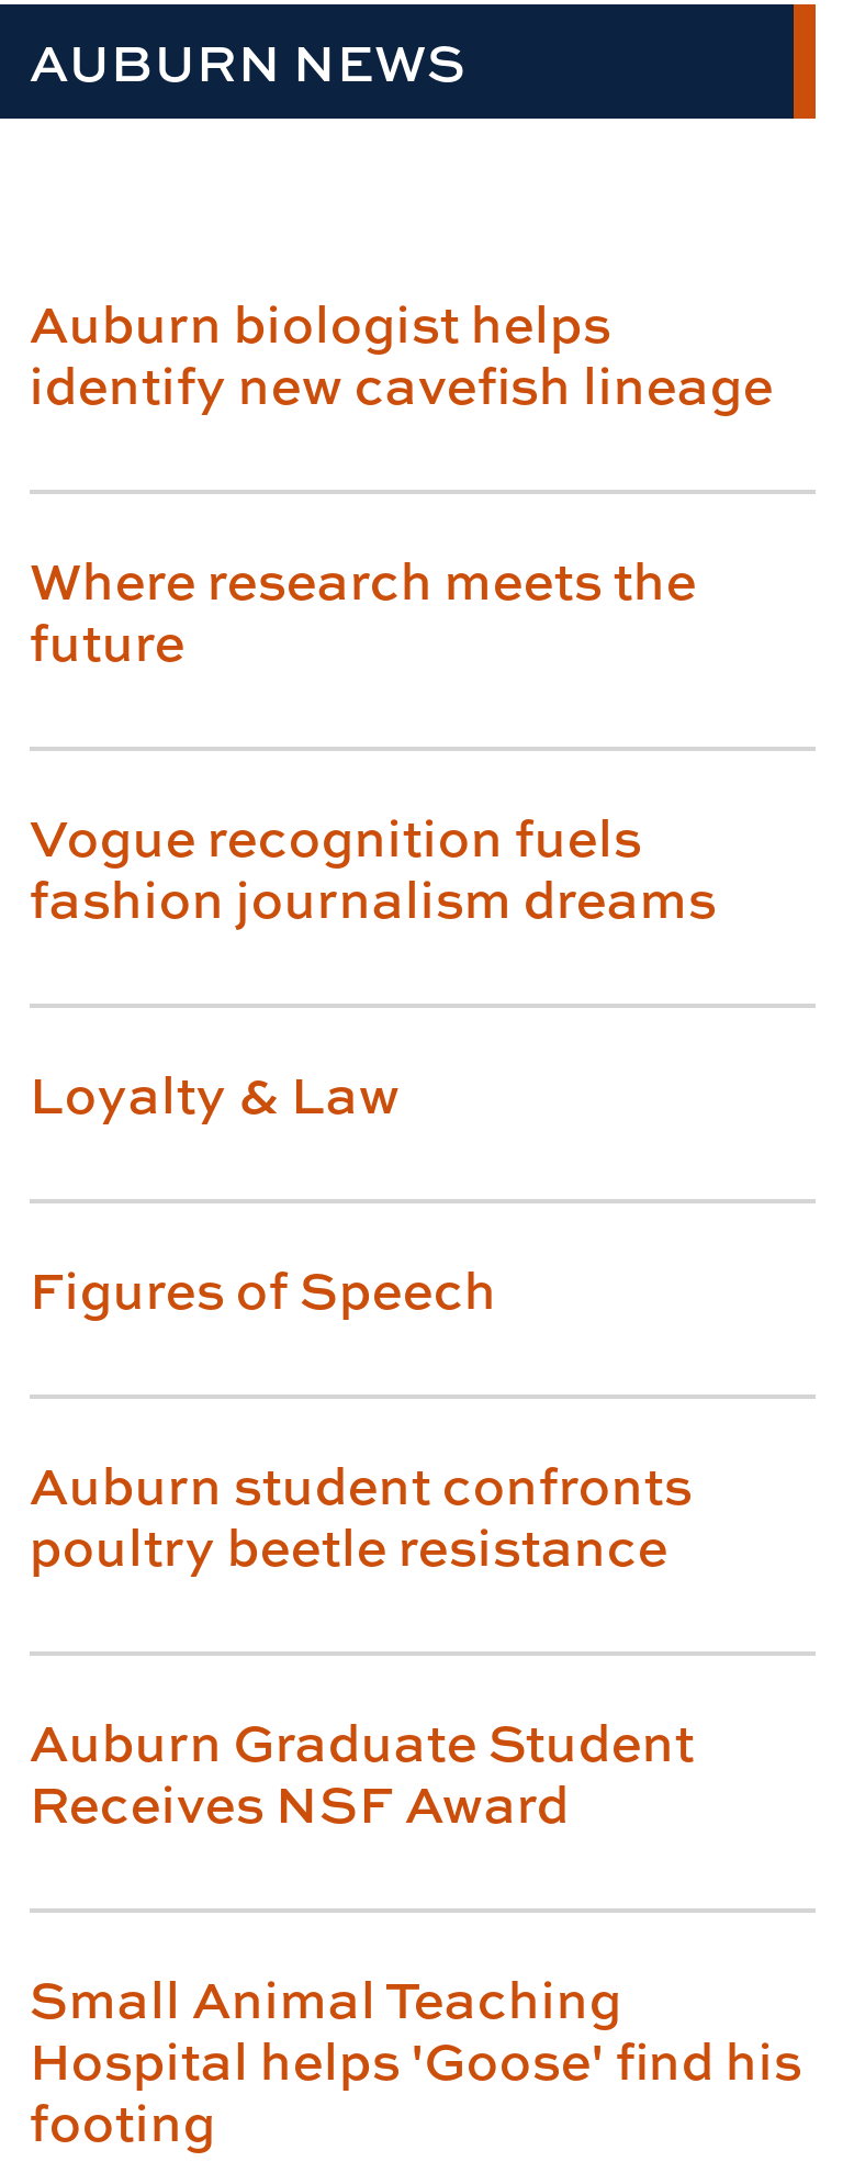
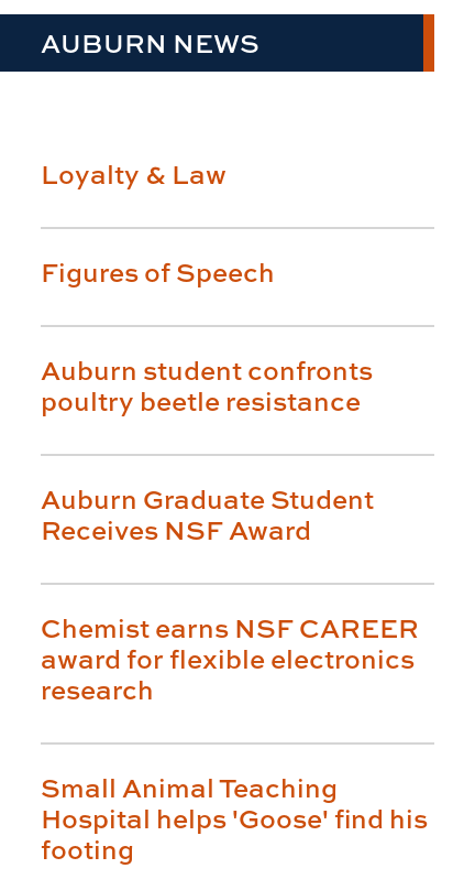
- Auburn biologist helps
- identify new cavefish lineage
- Where research meets the
- future
- Vogue recognition fuels
- fashion journalism dreams

moved up: Loyalty & Law | Figures of Speech | Auburn student confronts | poultry beetle resistance | Auburn Graduate Student | Receives NSF Award

+ Chemist earns NSF CAREER
+ award for flexible electronics
+ research
